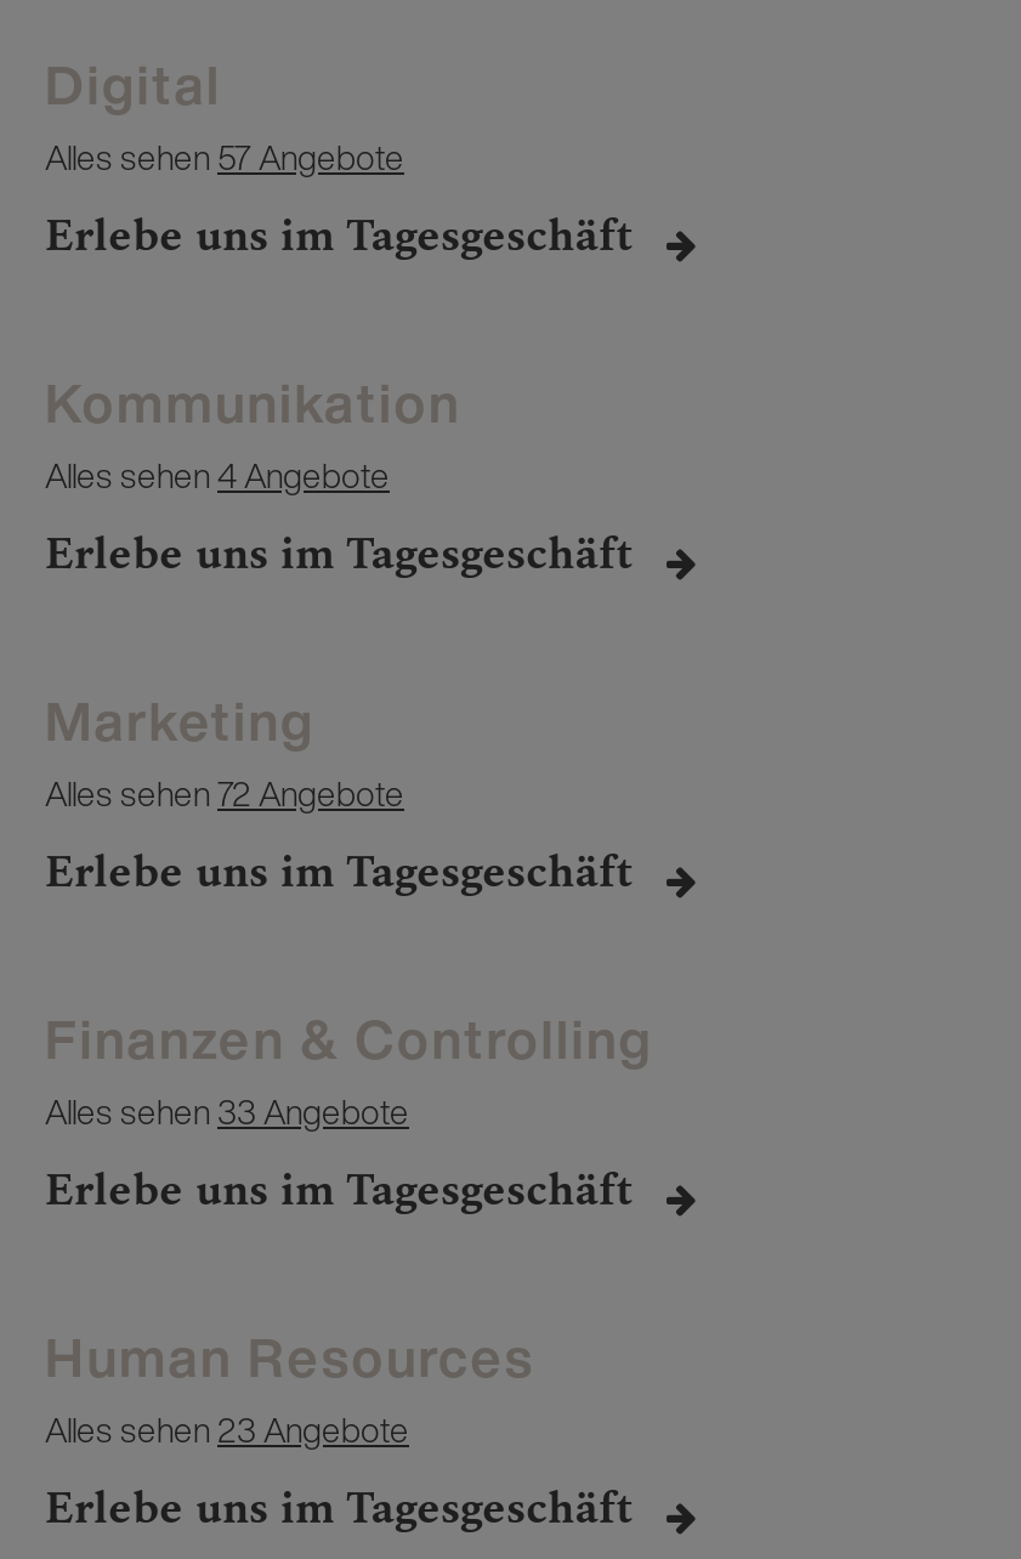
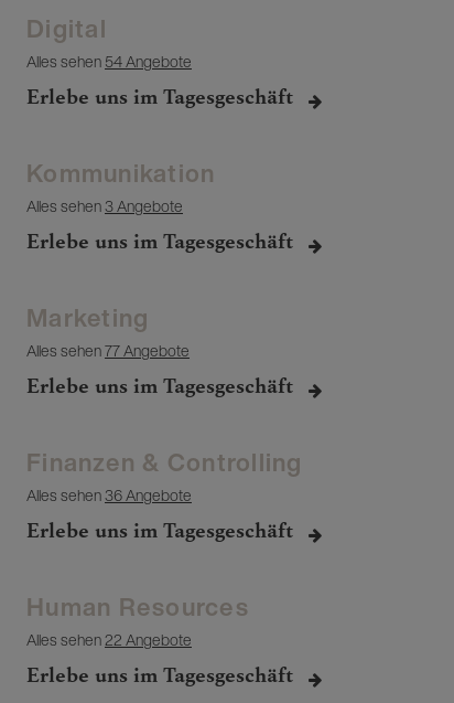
- Alles sehen 57 Angebote
+ Alles sehen 54 Angebote

- Alles sehen 4 Angebote
+ Alles sehen 3 Angebote

- Alles sehen72 Angebote
+ Alles sehen77 Angebote

- Alles sehen 33 Angebote
+ Alles sehen 36 Angebote

- Alles sehen 23 Angebote
+ Alles sehen 22 Angebote
